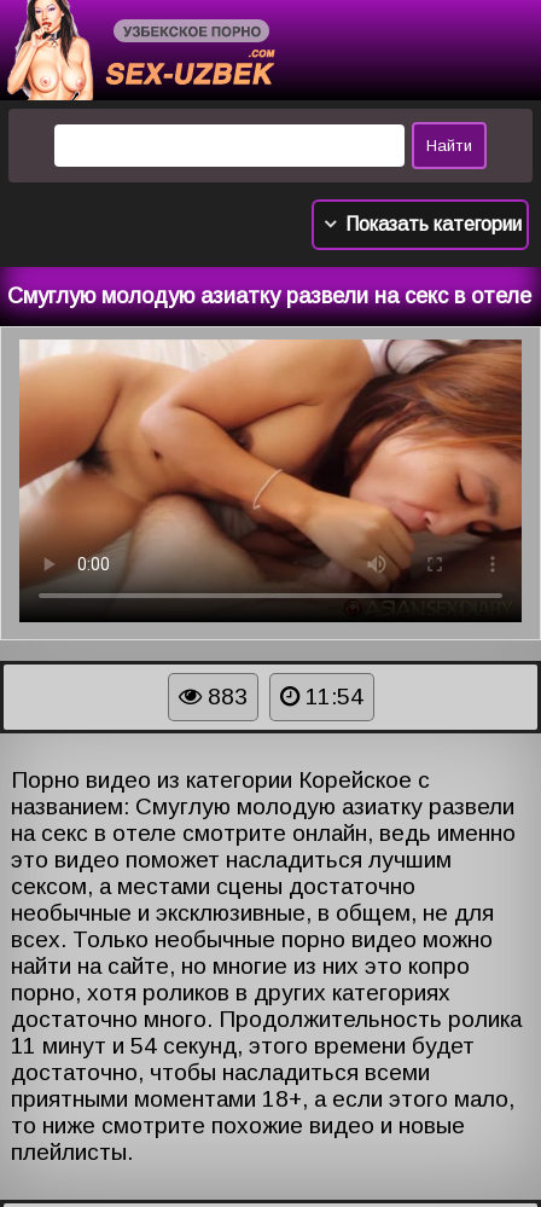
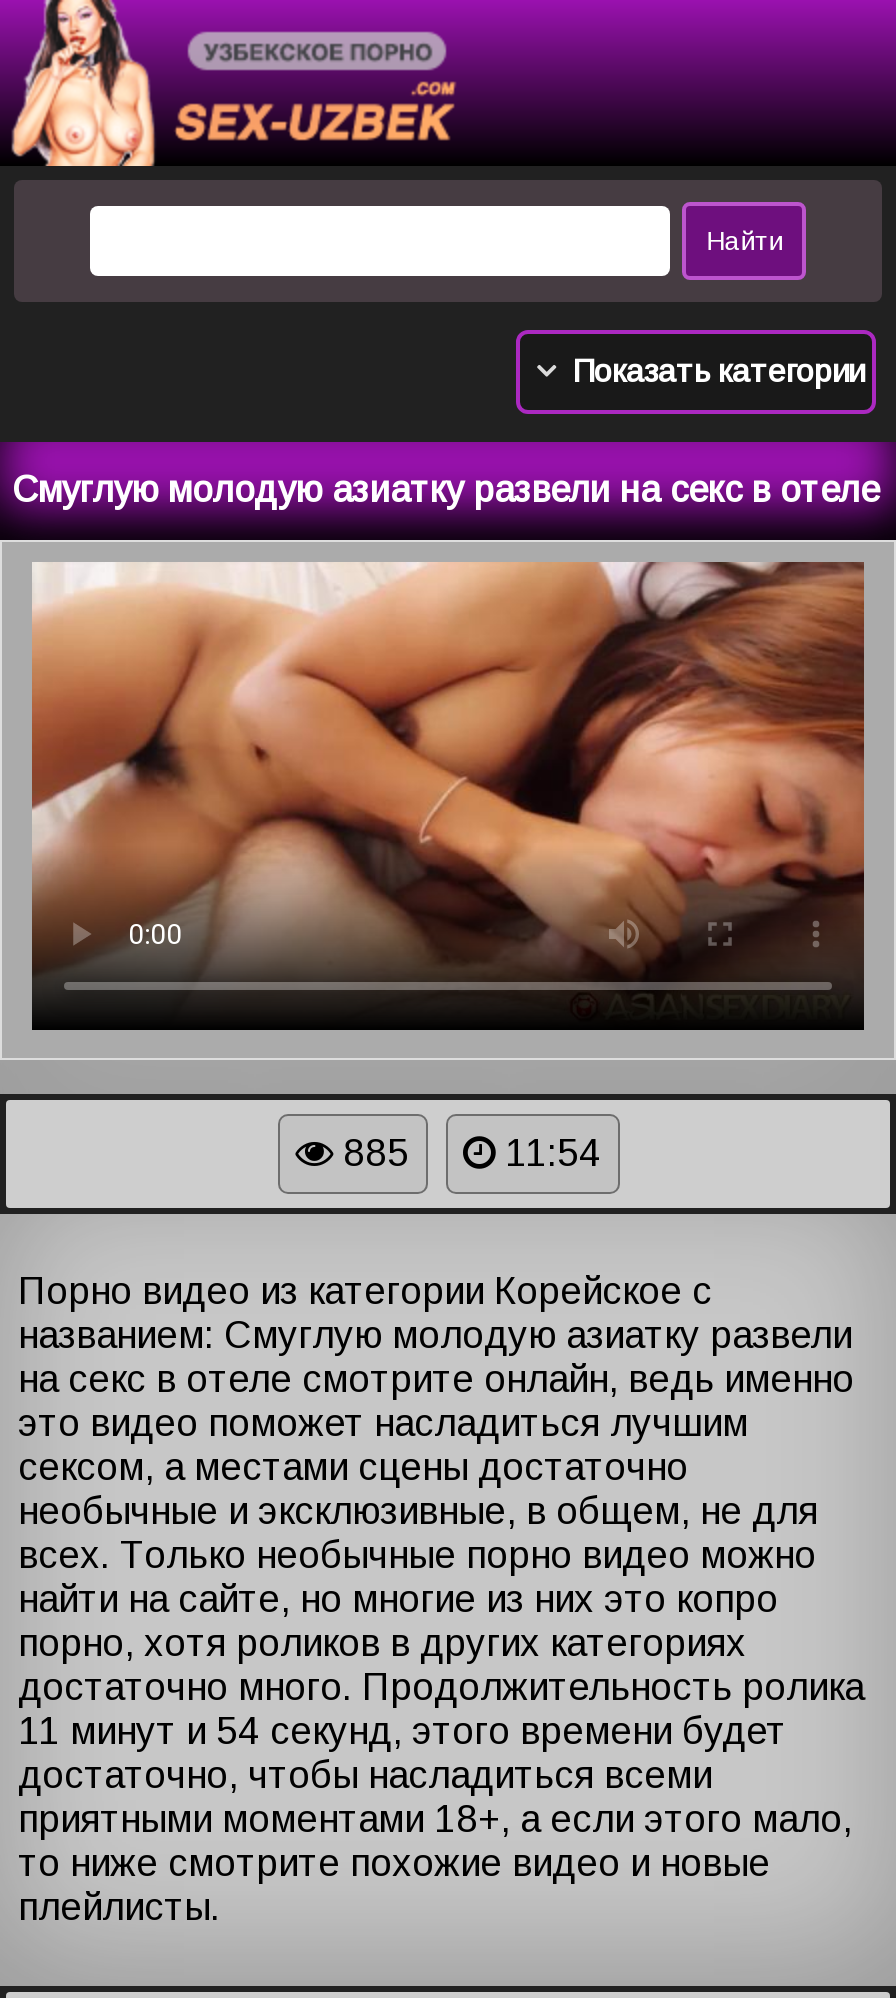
- 883
+ 885
